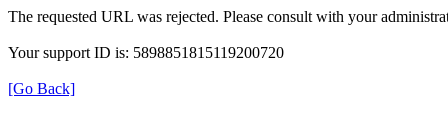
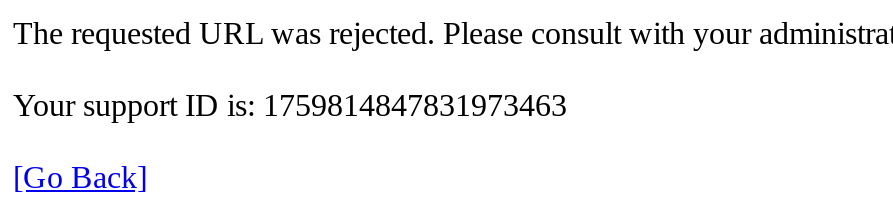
- Your support ID is: 5898851815119200720
+ Your support ID is: 1759814847831973463
